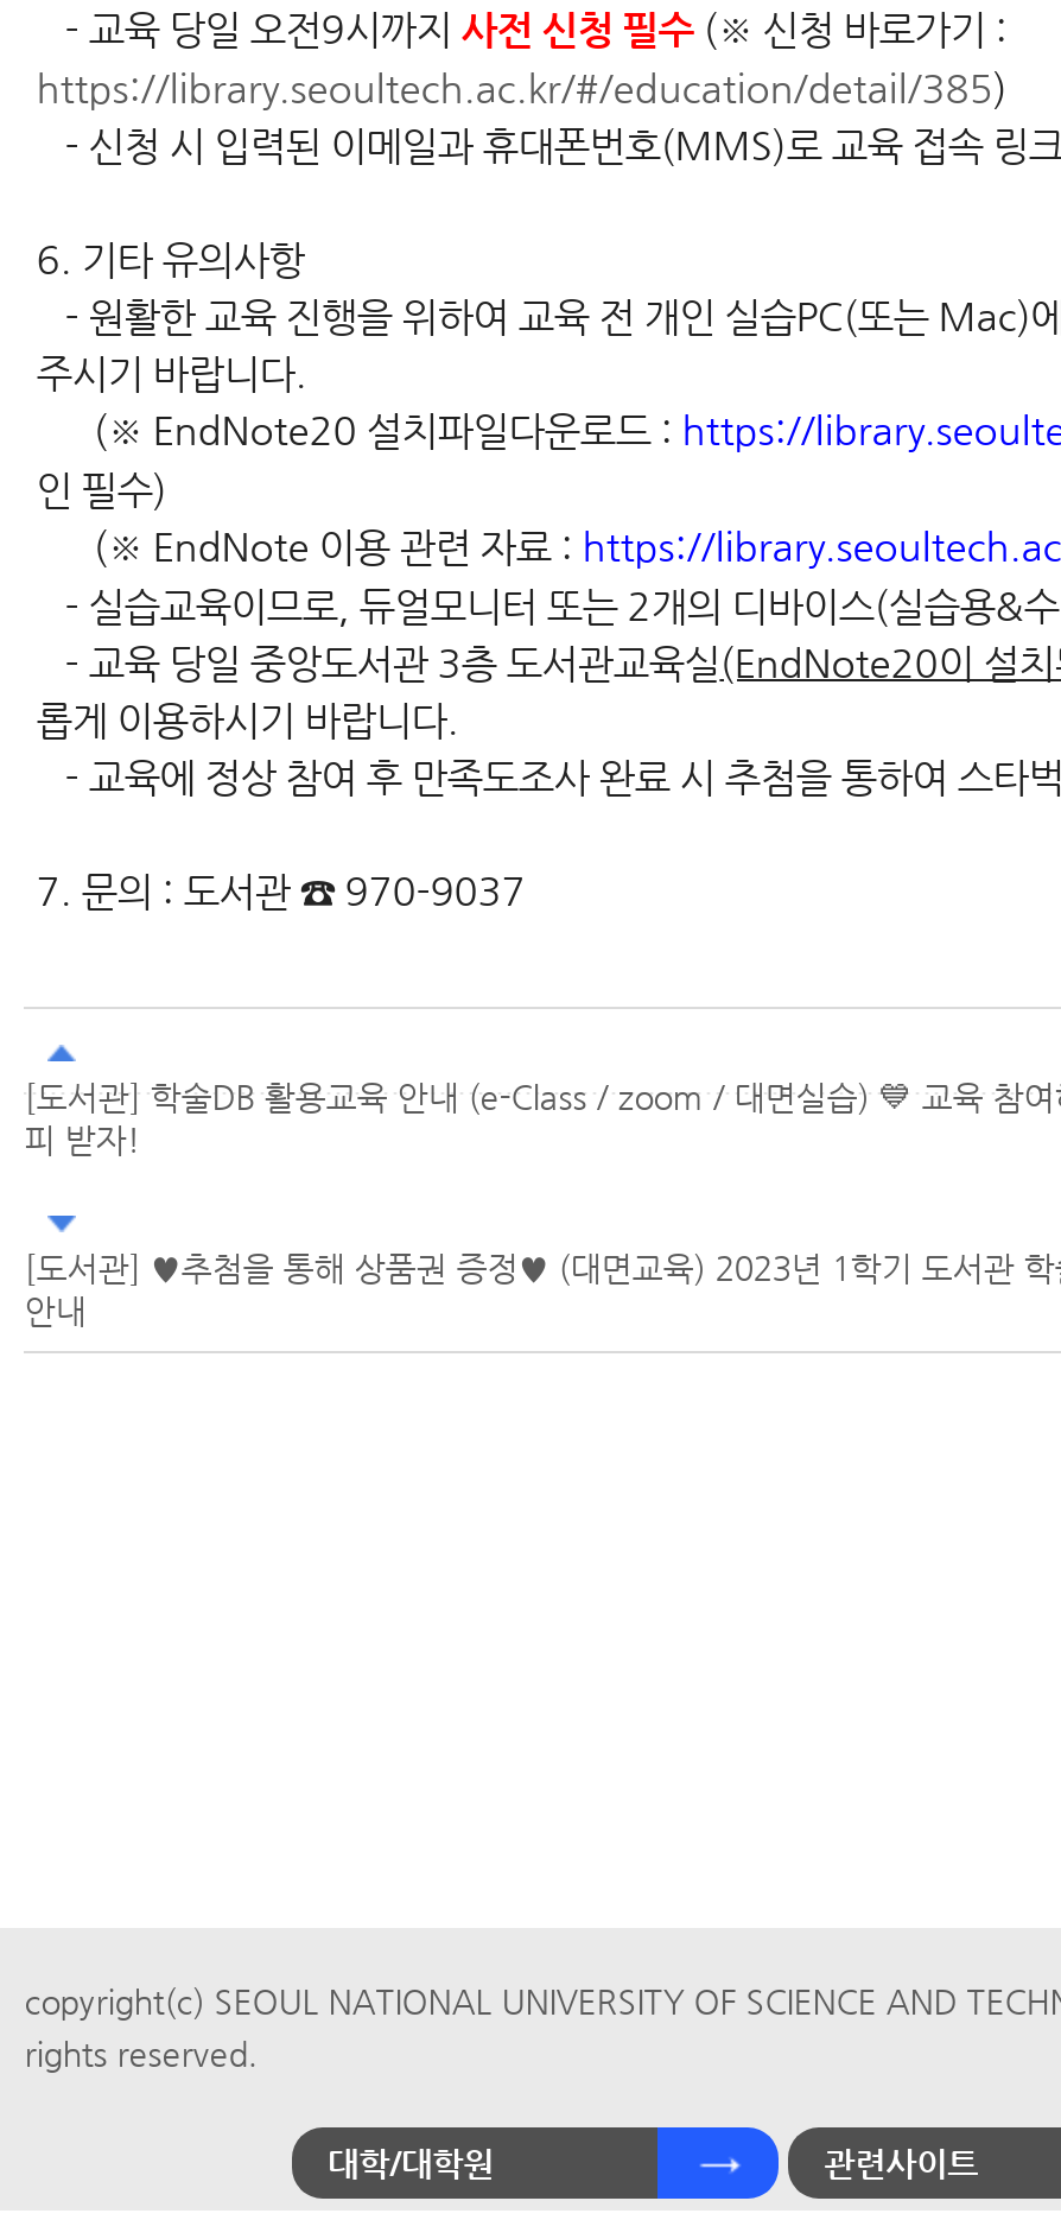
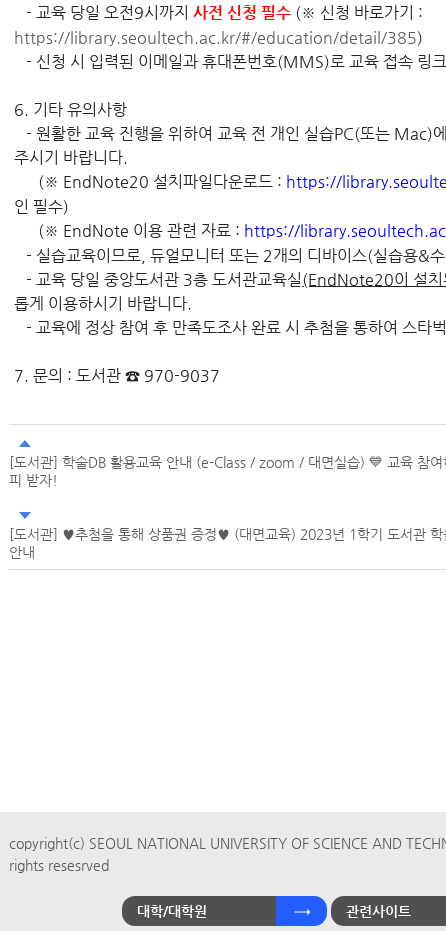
- rights reserved.
+ rights resesrved
